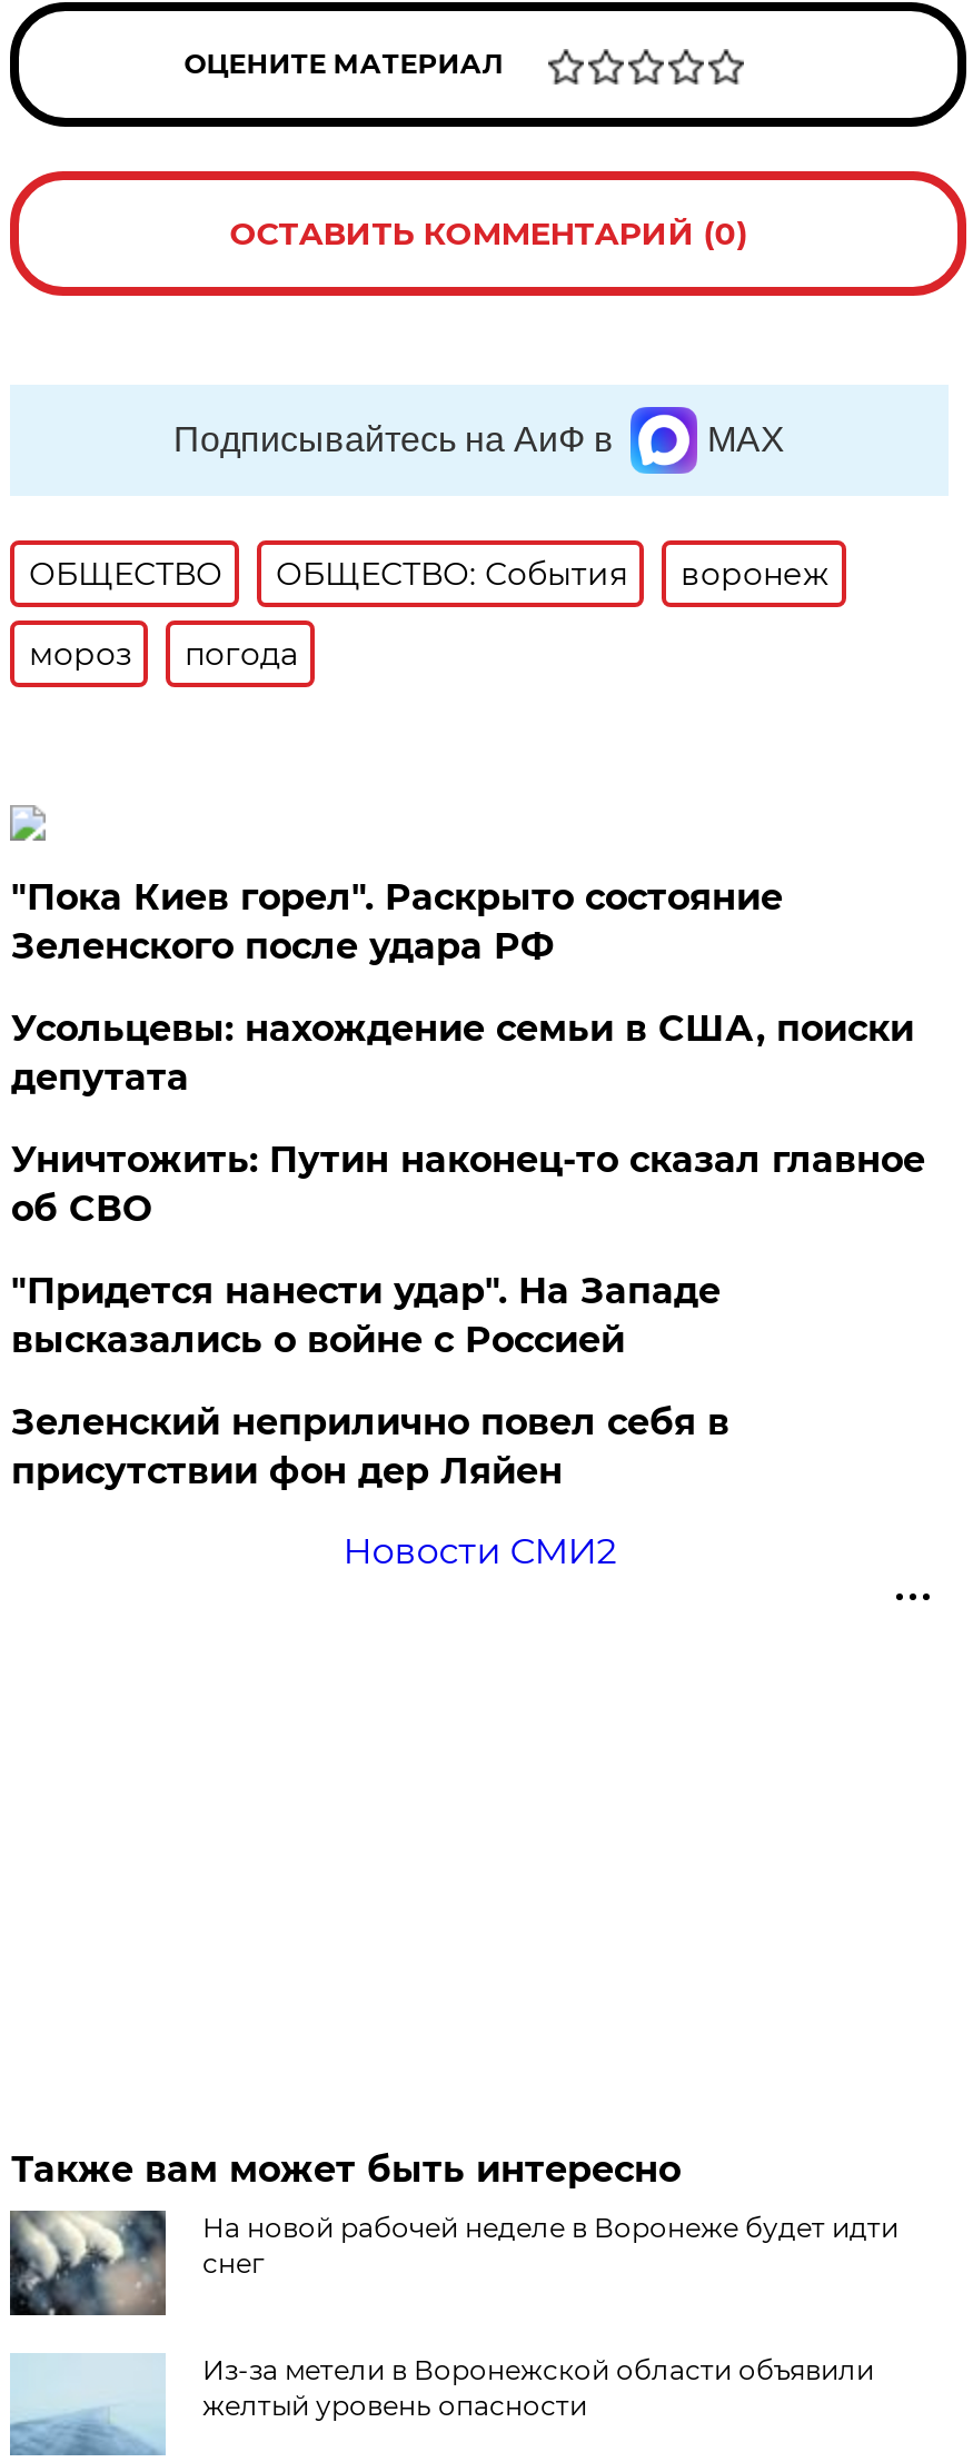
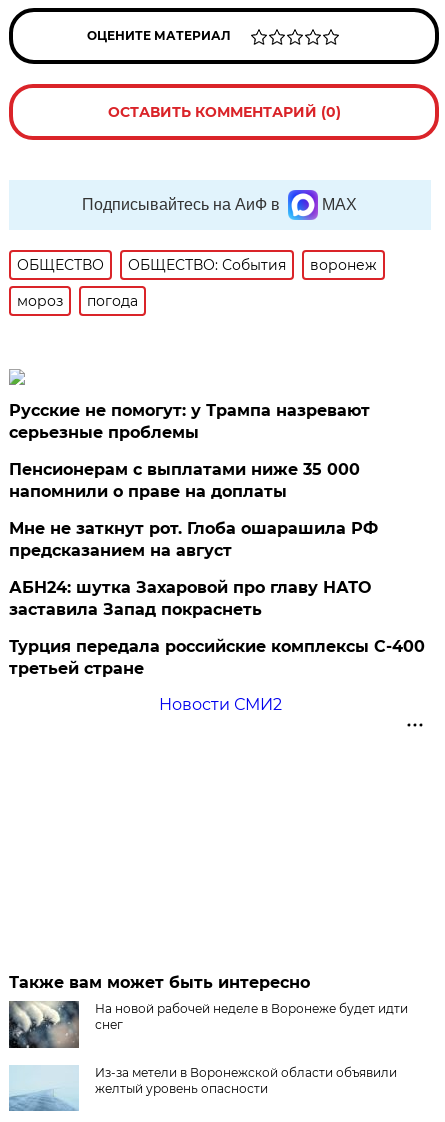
- "Пока Киев горел". Раскрыто состояние
- Зеленского после удара РФ
+ Русские не помогут: у Трампа назревают
+ серьезные проблемы

- Усольцевы: нахождение семьи в США, поиски
- депутата
+ Пенсионерам с выплатами ниже 35 000
+ напомнили о праве на доплаты

- Уничтожить: Путин наконец-то сказал главное
- об СВО
+ Мне не заткнут рот. Глоба ошарашила РФ
+ предсказанием на август

- "Придется нанести удар". На Западе
- высказались о войне с Россией
+ АБН24: шутка Захаровой про главу НАТО
+ заставила Запад покраснеть

- Зеленский неприлично повел cебя в
- присутствии фон дер Ляйен
+ Турция передала российские комплексы С-400
+ третьей стране
